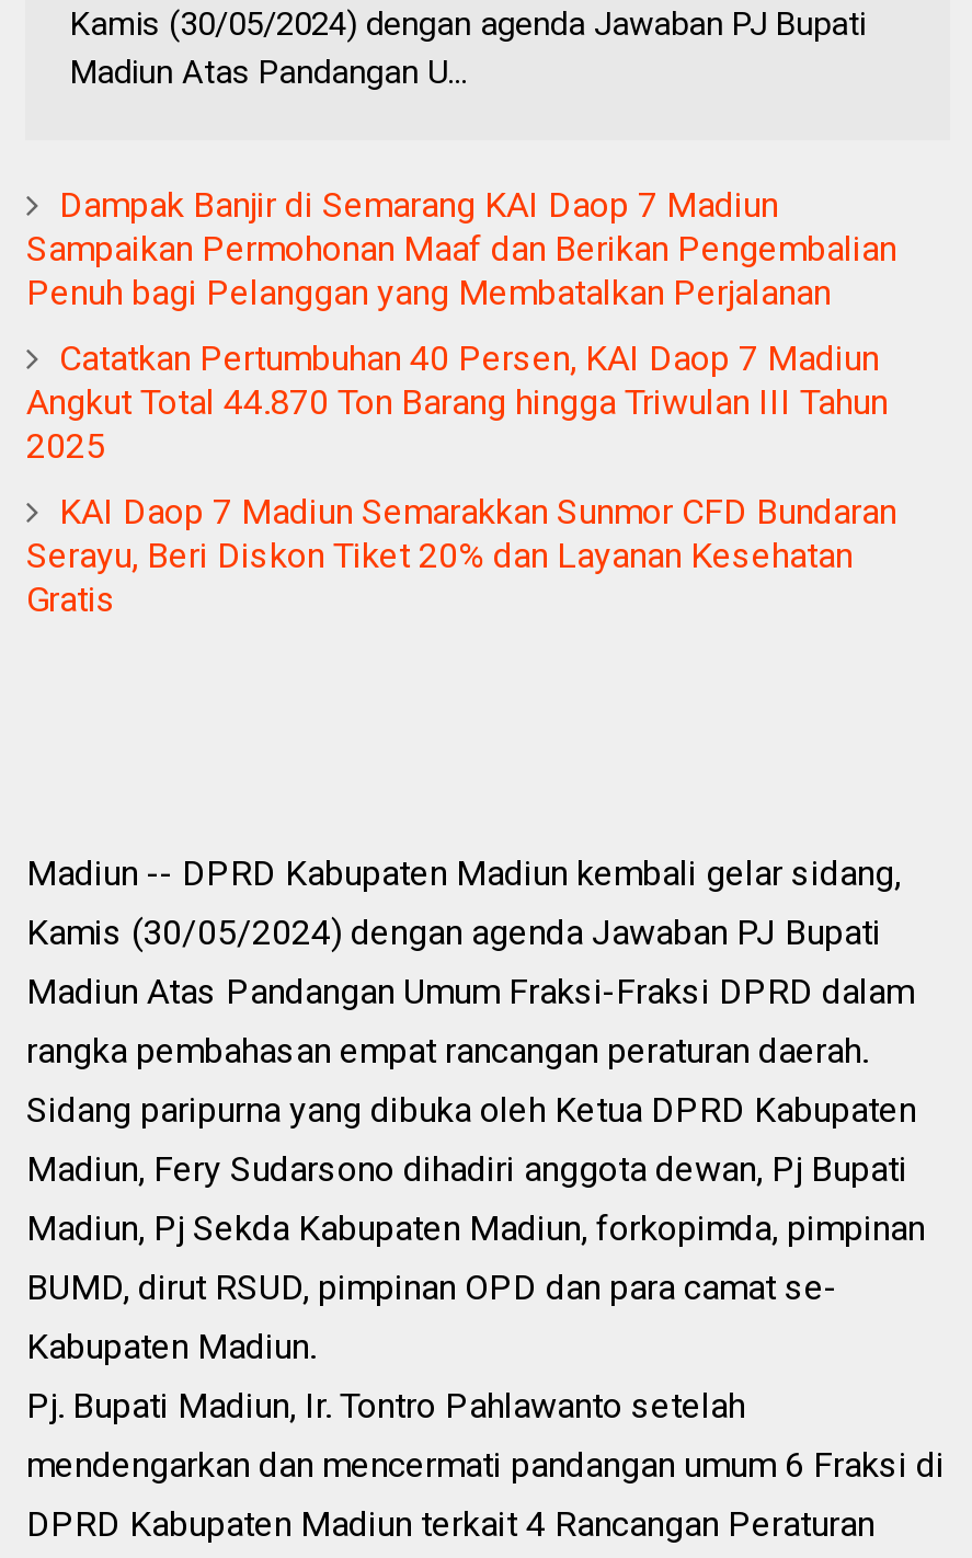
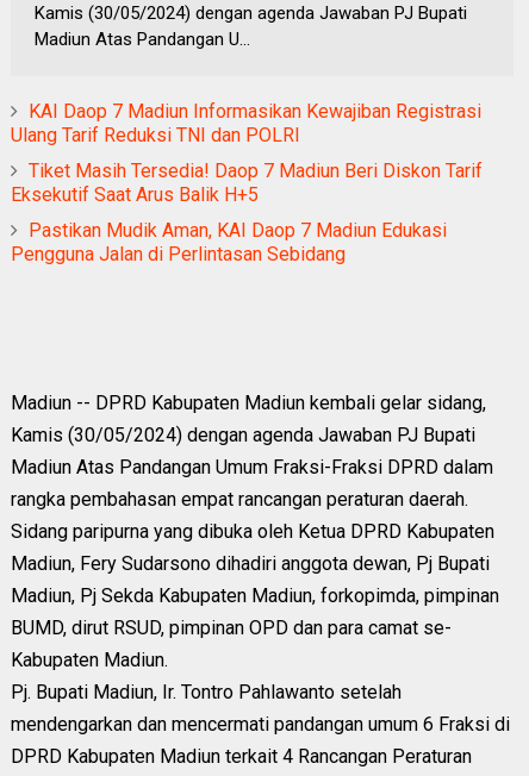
- Dampak Banjir di Semarang KAI Daop 7 Madiun
- Sampaikan Permohonan Maaf dan Berikan Pengembalian
- Penuh bagi Pelanggan yang Membatalkan Perjalanan
+ KAI Daop 7 Madiun Informasikan Kewajiban Registrasi
+ Ulang Tarif Reduksi TNI dan POLRI

- Catatkan Pertumbuhan 40 Persen, KAI Daop 7 Madiun
- Angkut Total 44.870 Ton Barang hingga Triwulan III Tahun
- 2025
+ Tiket Masih Tersedia! Daop 7 Madiun Beri Diskon Tarif
+ Eksekutif Saat Arus Balik H+5

- KAI Daop 7 Madiun Semarakkan Sunmor CFD Bundaran
- Serayu, Beri Diskon Tiket 20% dan Layanan Kesehatan
- Gratis
+ Pastikan Mudik Aman, KAI Daop 7 Madiun Edukasi
+ Pengguna Jalan di Perlintasan Sebidang
